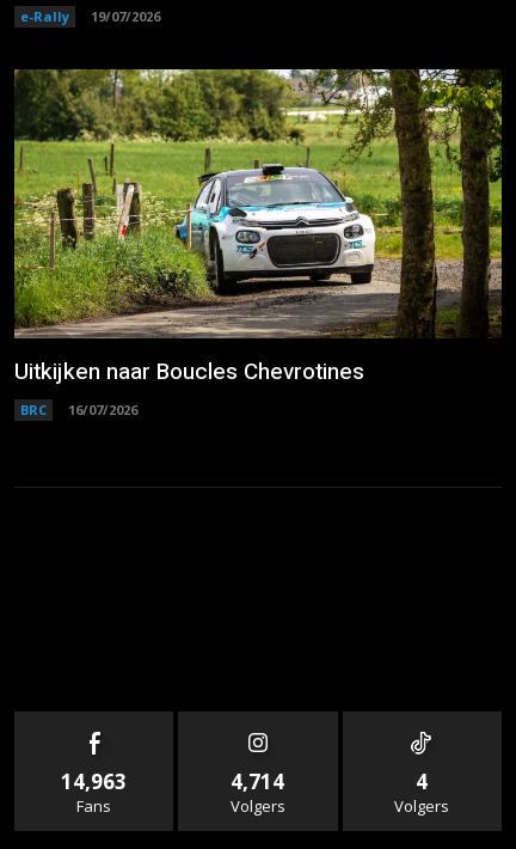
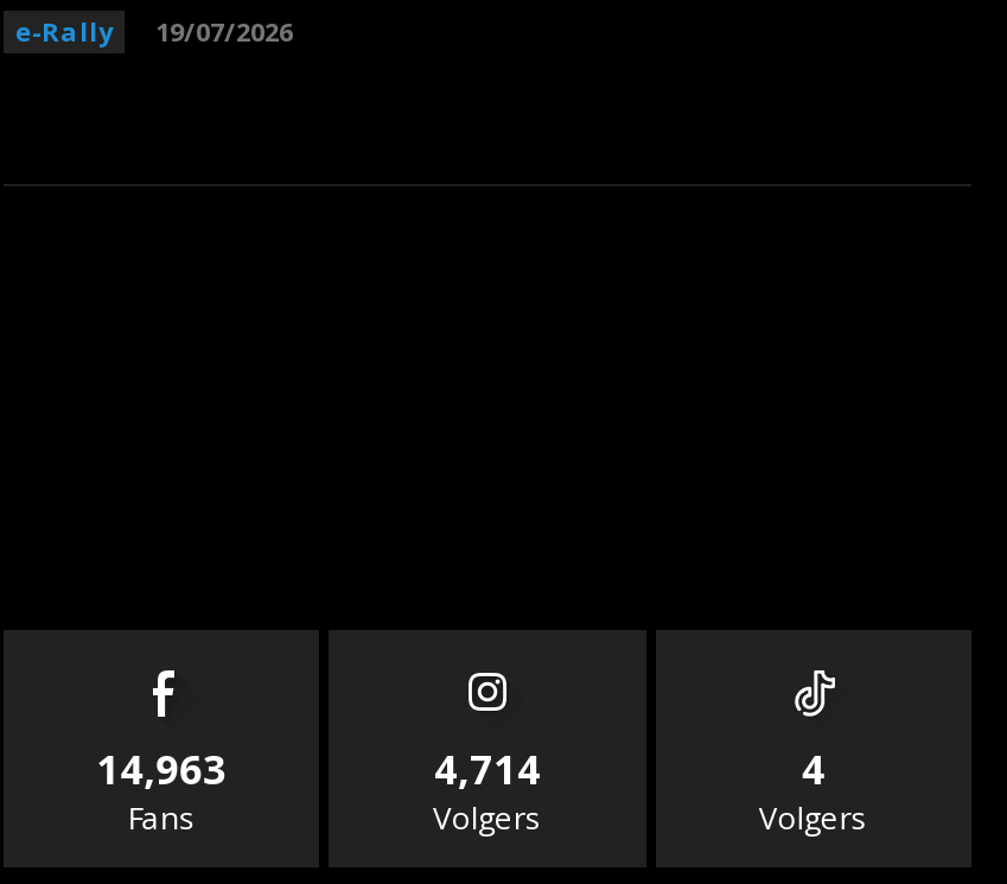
- [image]
- Uitkijken naar Boucles Chevrotines
- BRC
- 16/07/2026
